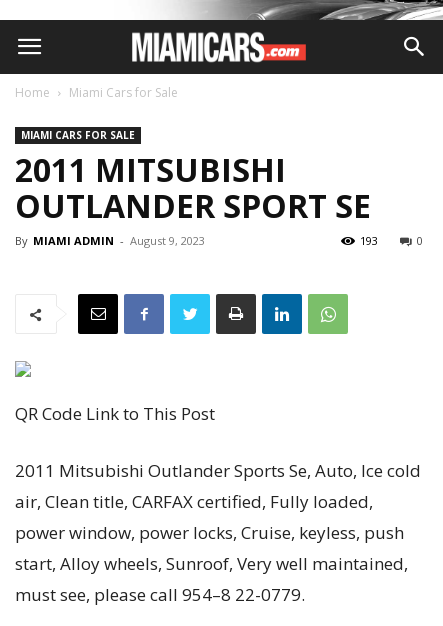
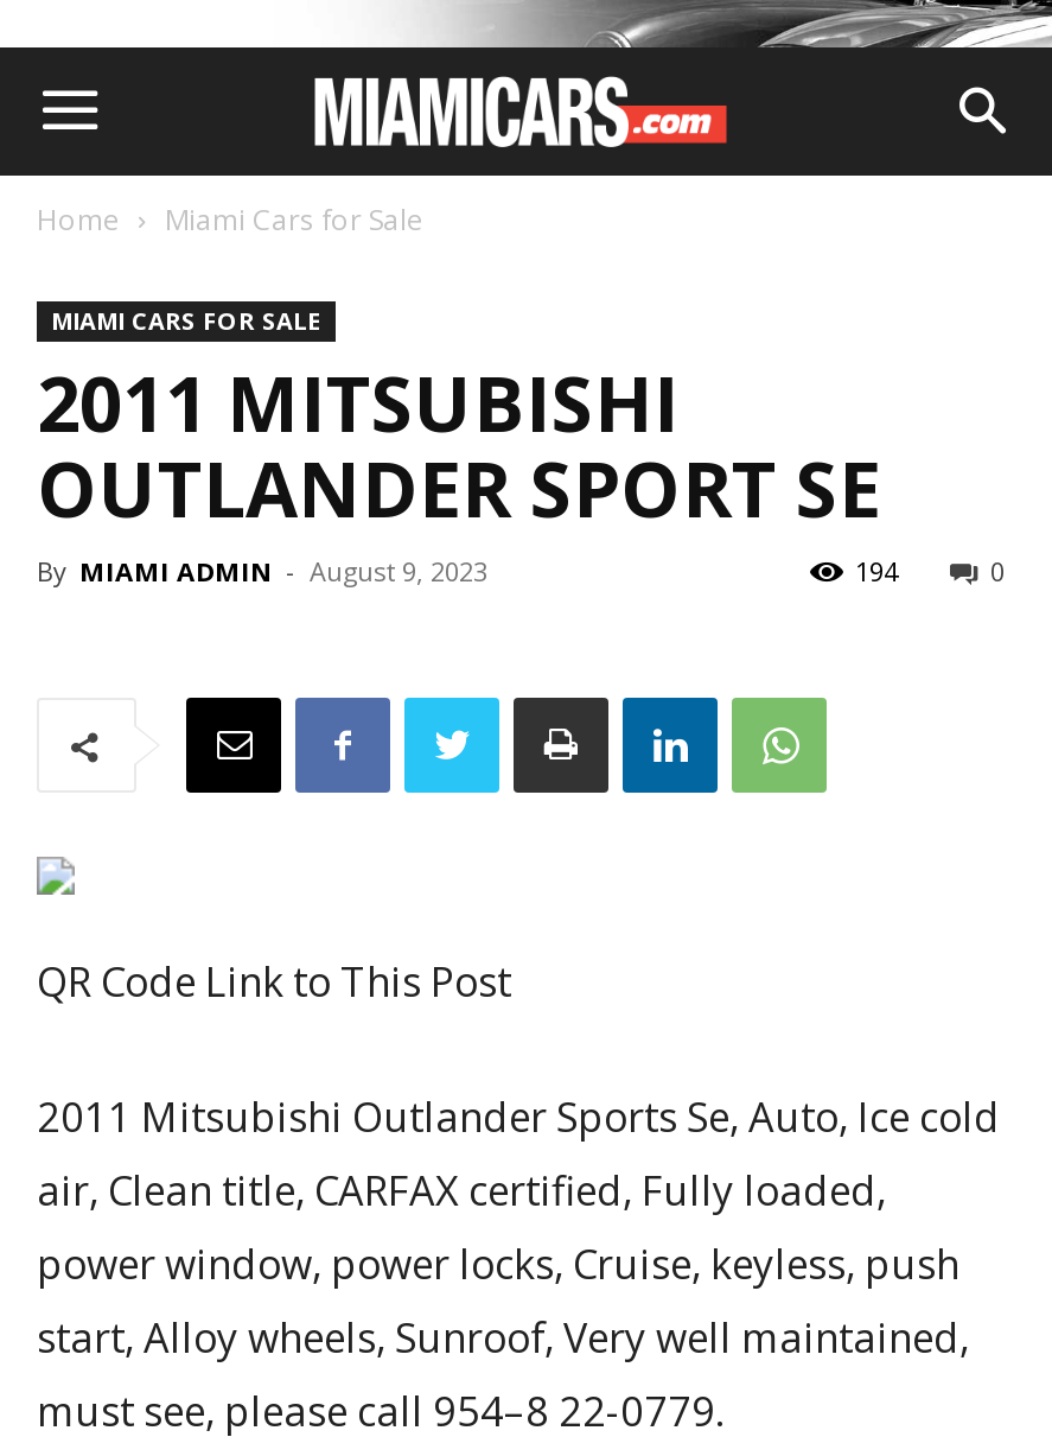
- 193
+ 194
